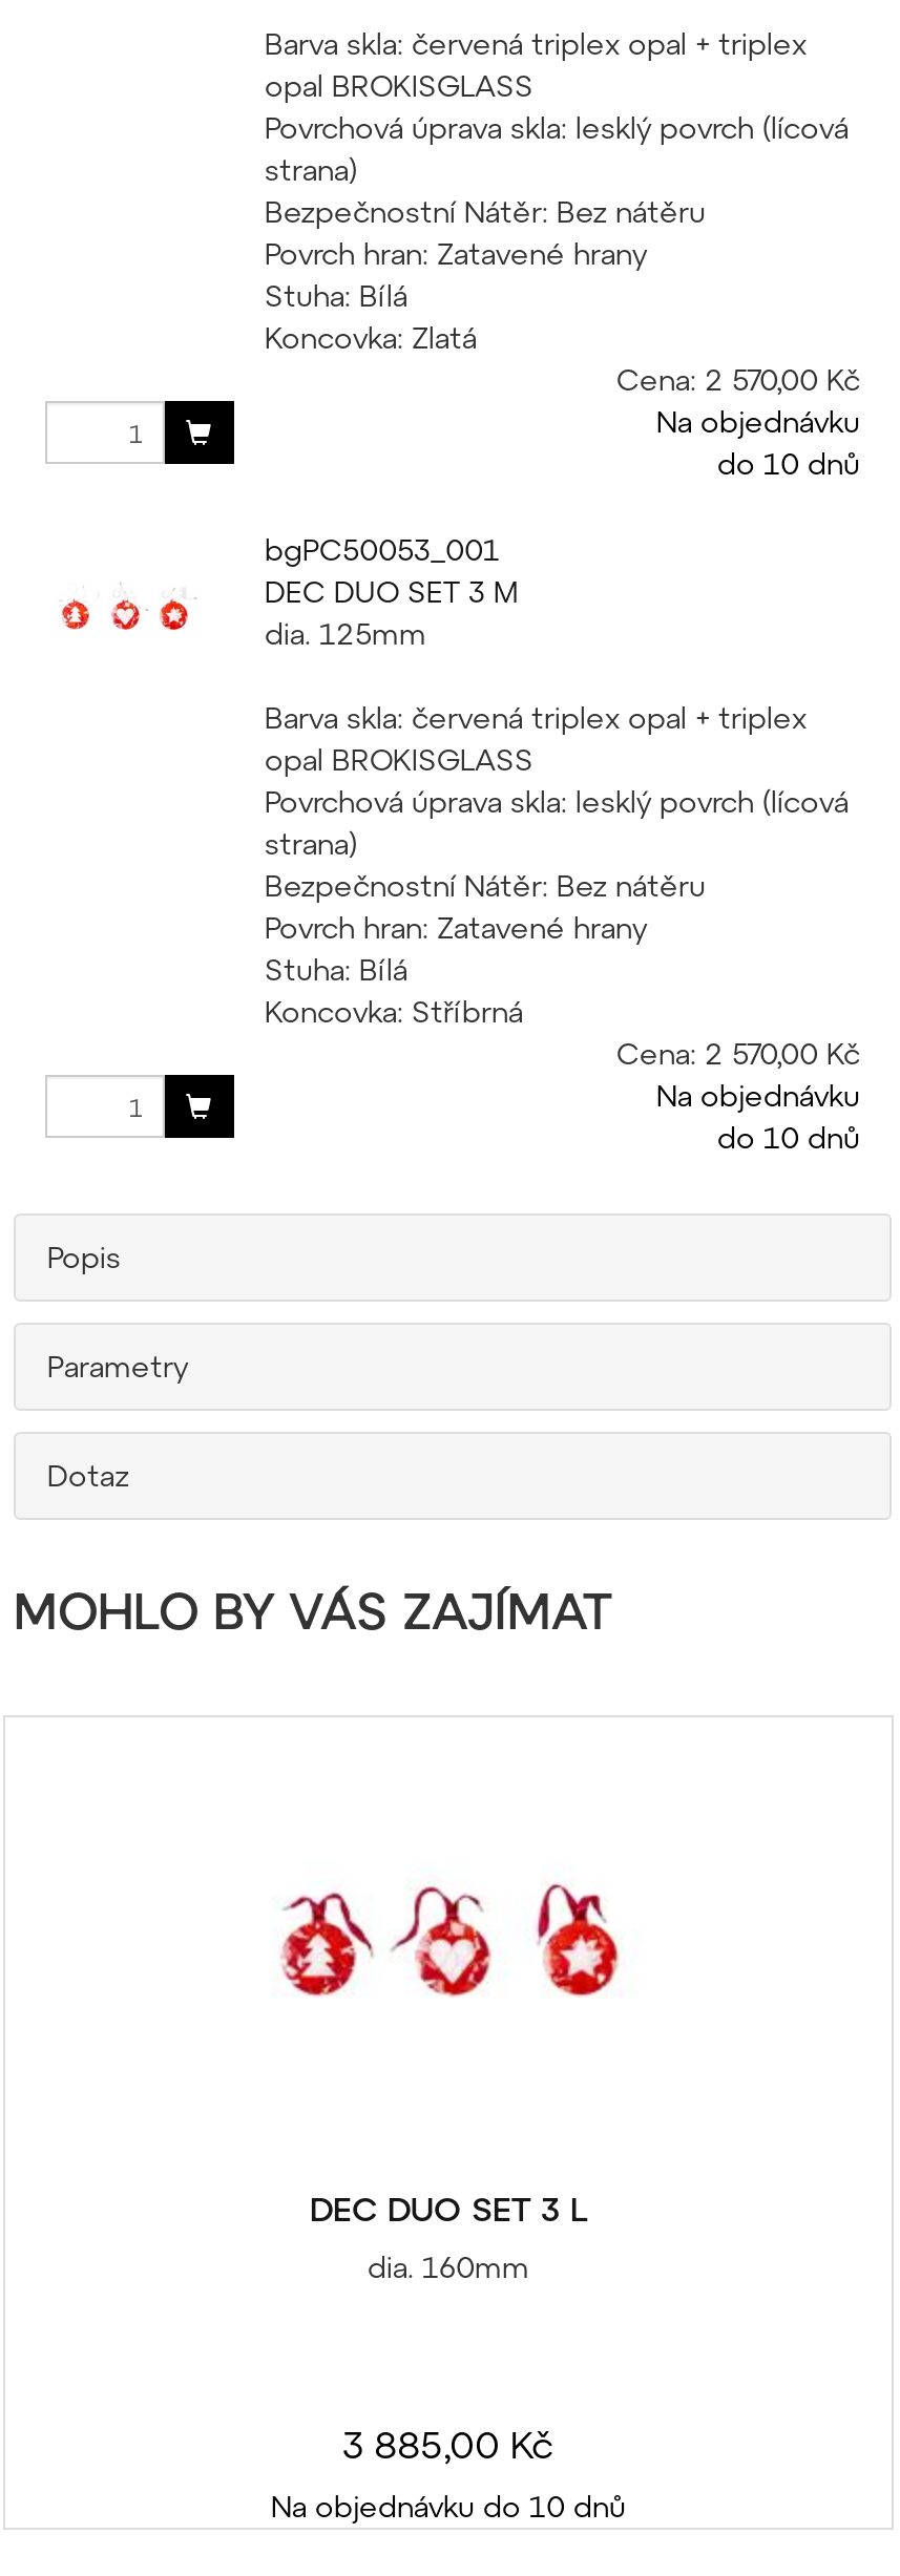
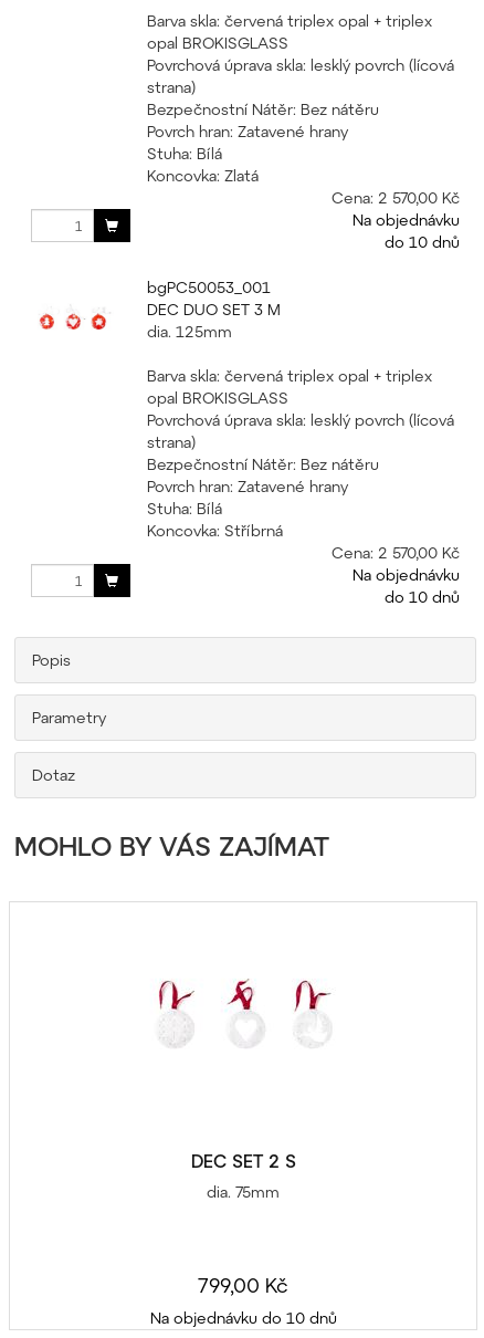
- [image]
+ [image]

- [image]
+ [image]

- [image]
+ [image]

- DEC DUO SET 3 L
+ DEC SET 2 S

- dia. 160mm
+ dia. 75mm

- 3 885,00 Kč
+ 799,00 Kč
